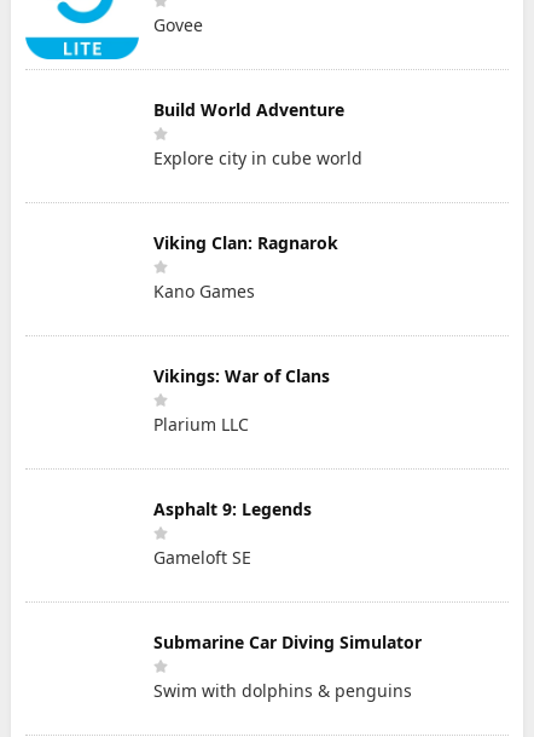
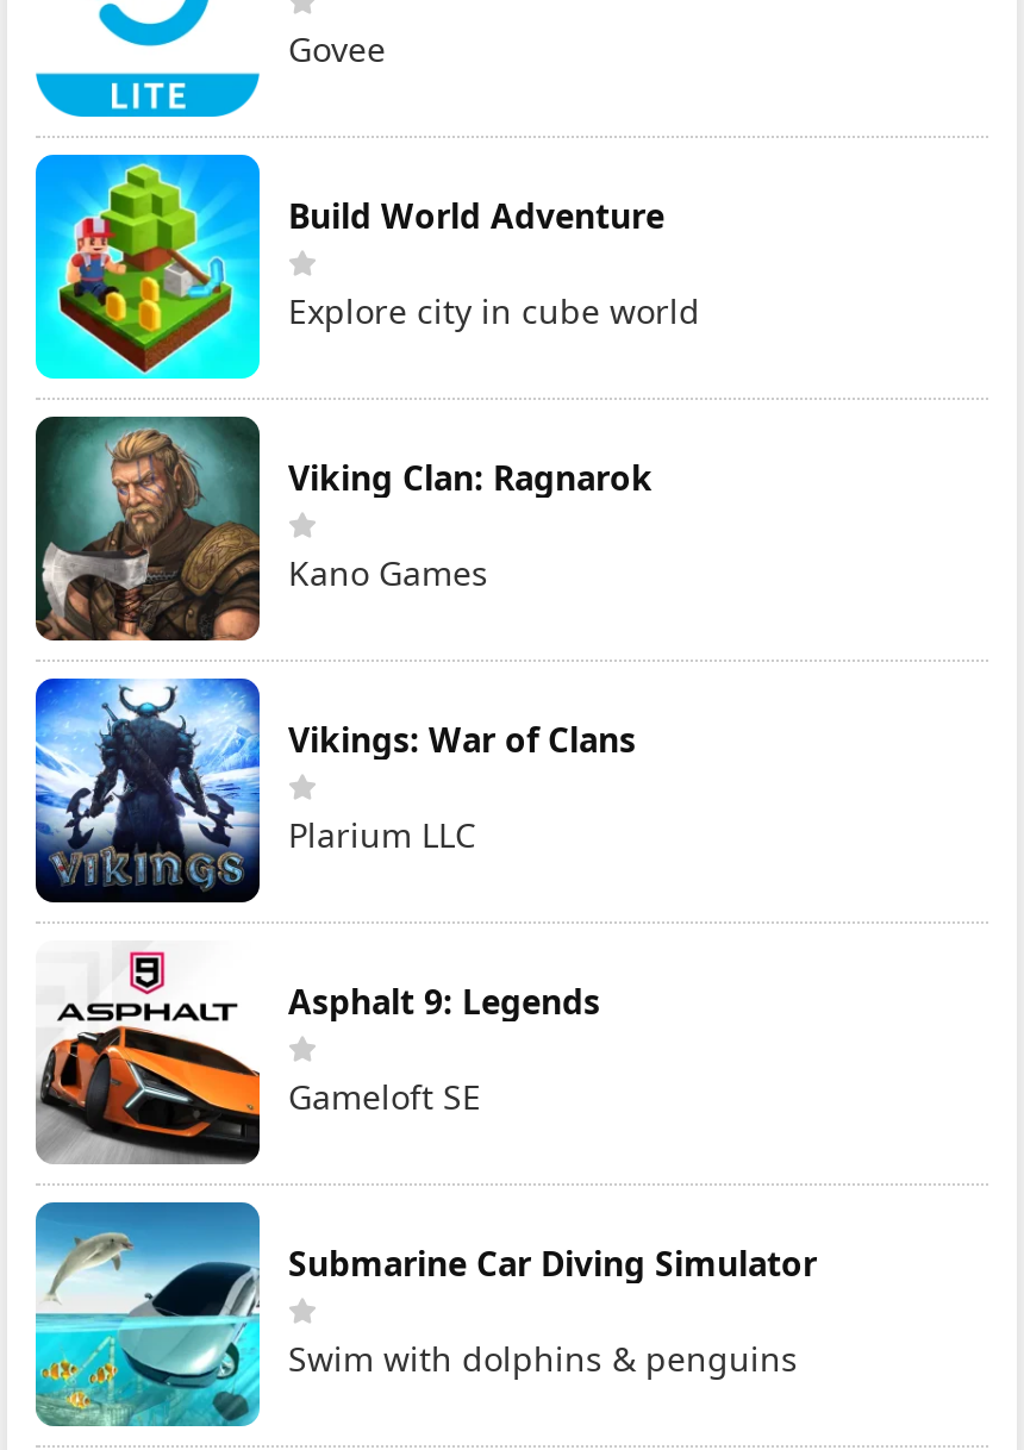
+ [image]

+ [image]

+ [image]

+ [image]

+ [image]
